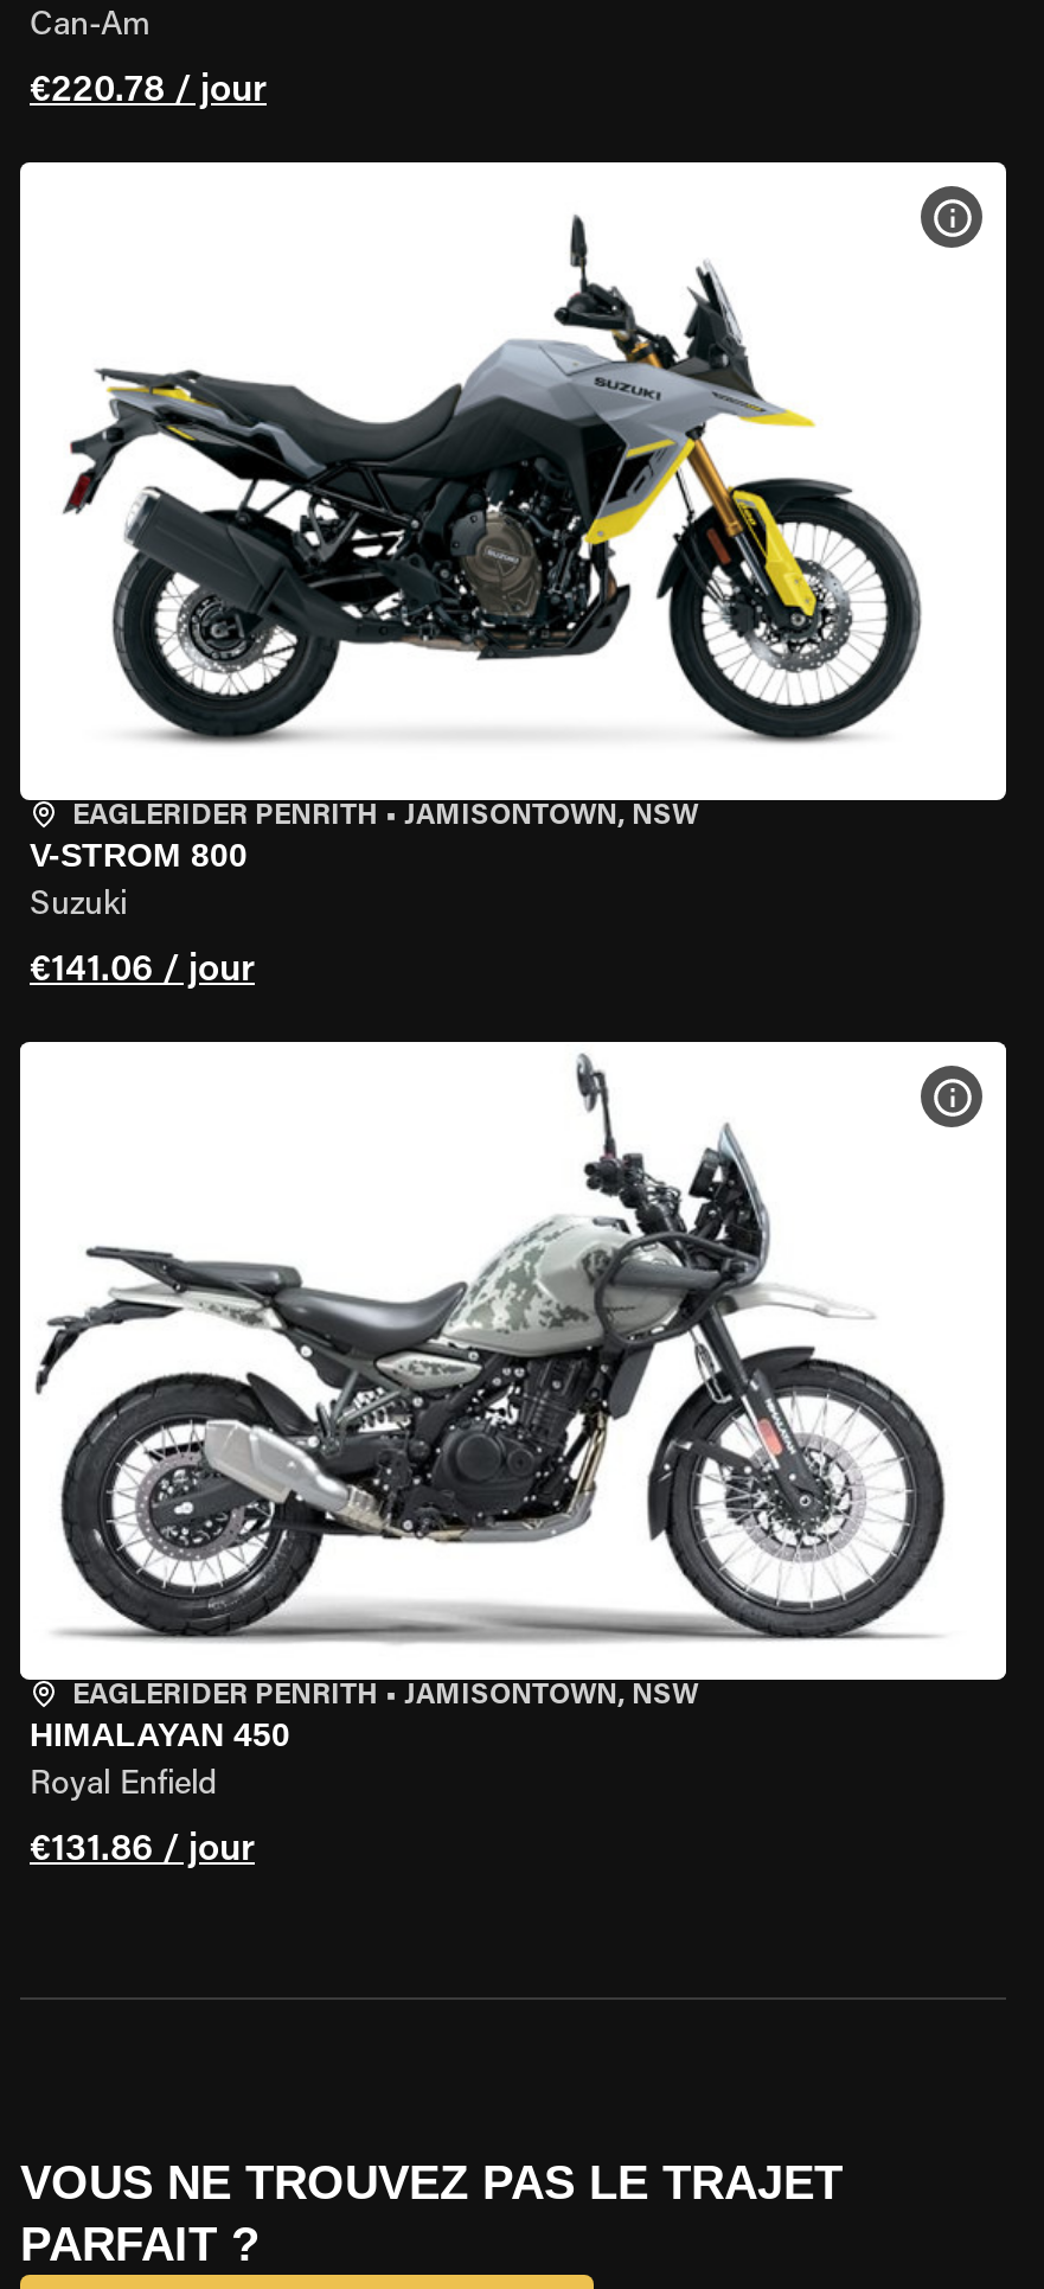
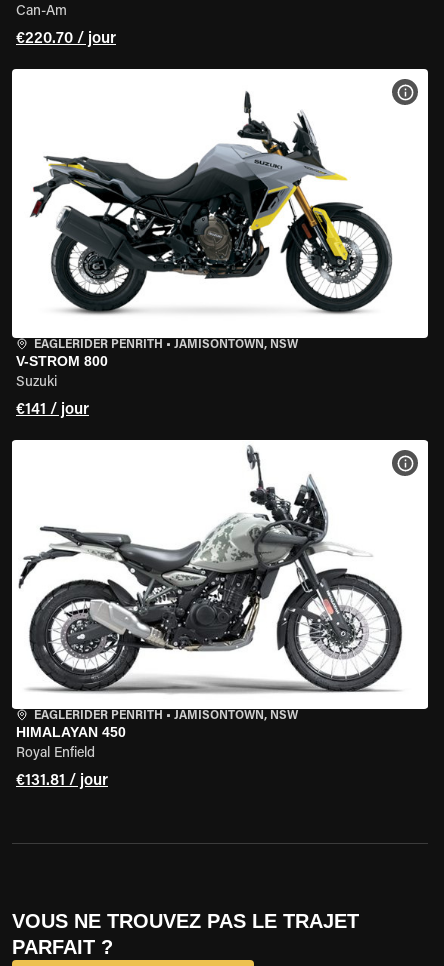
- €220.78 / jour
+ €220.70 / jour

- €141.06 / jour
+ €141 / jour

- €131.86 / jour
+ €131.81 / jour
